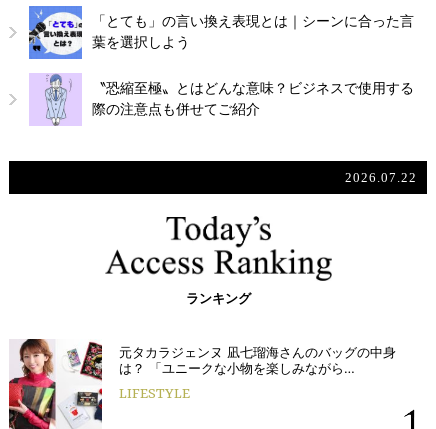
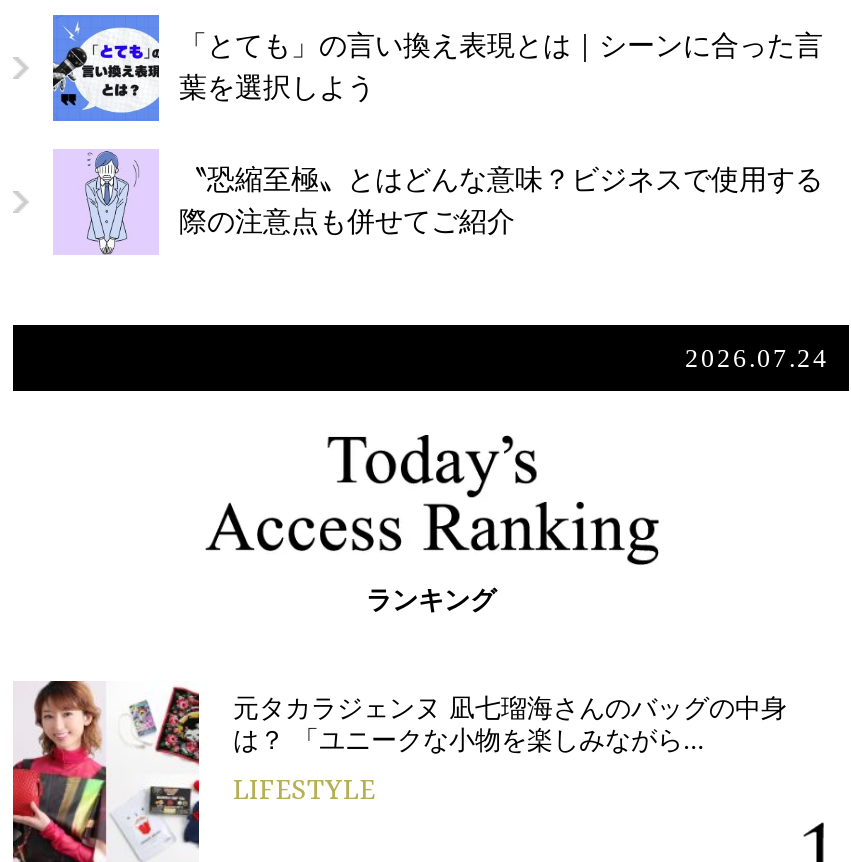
- 2026.07.22
+ 2026.07.24
